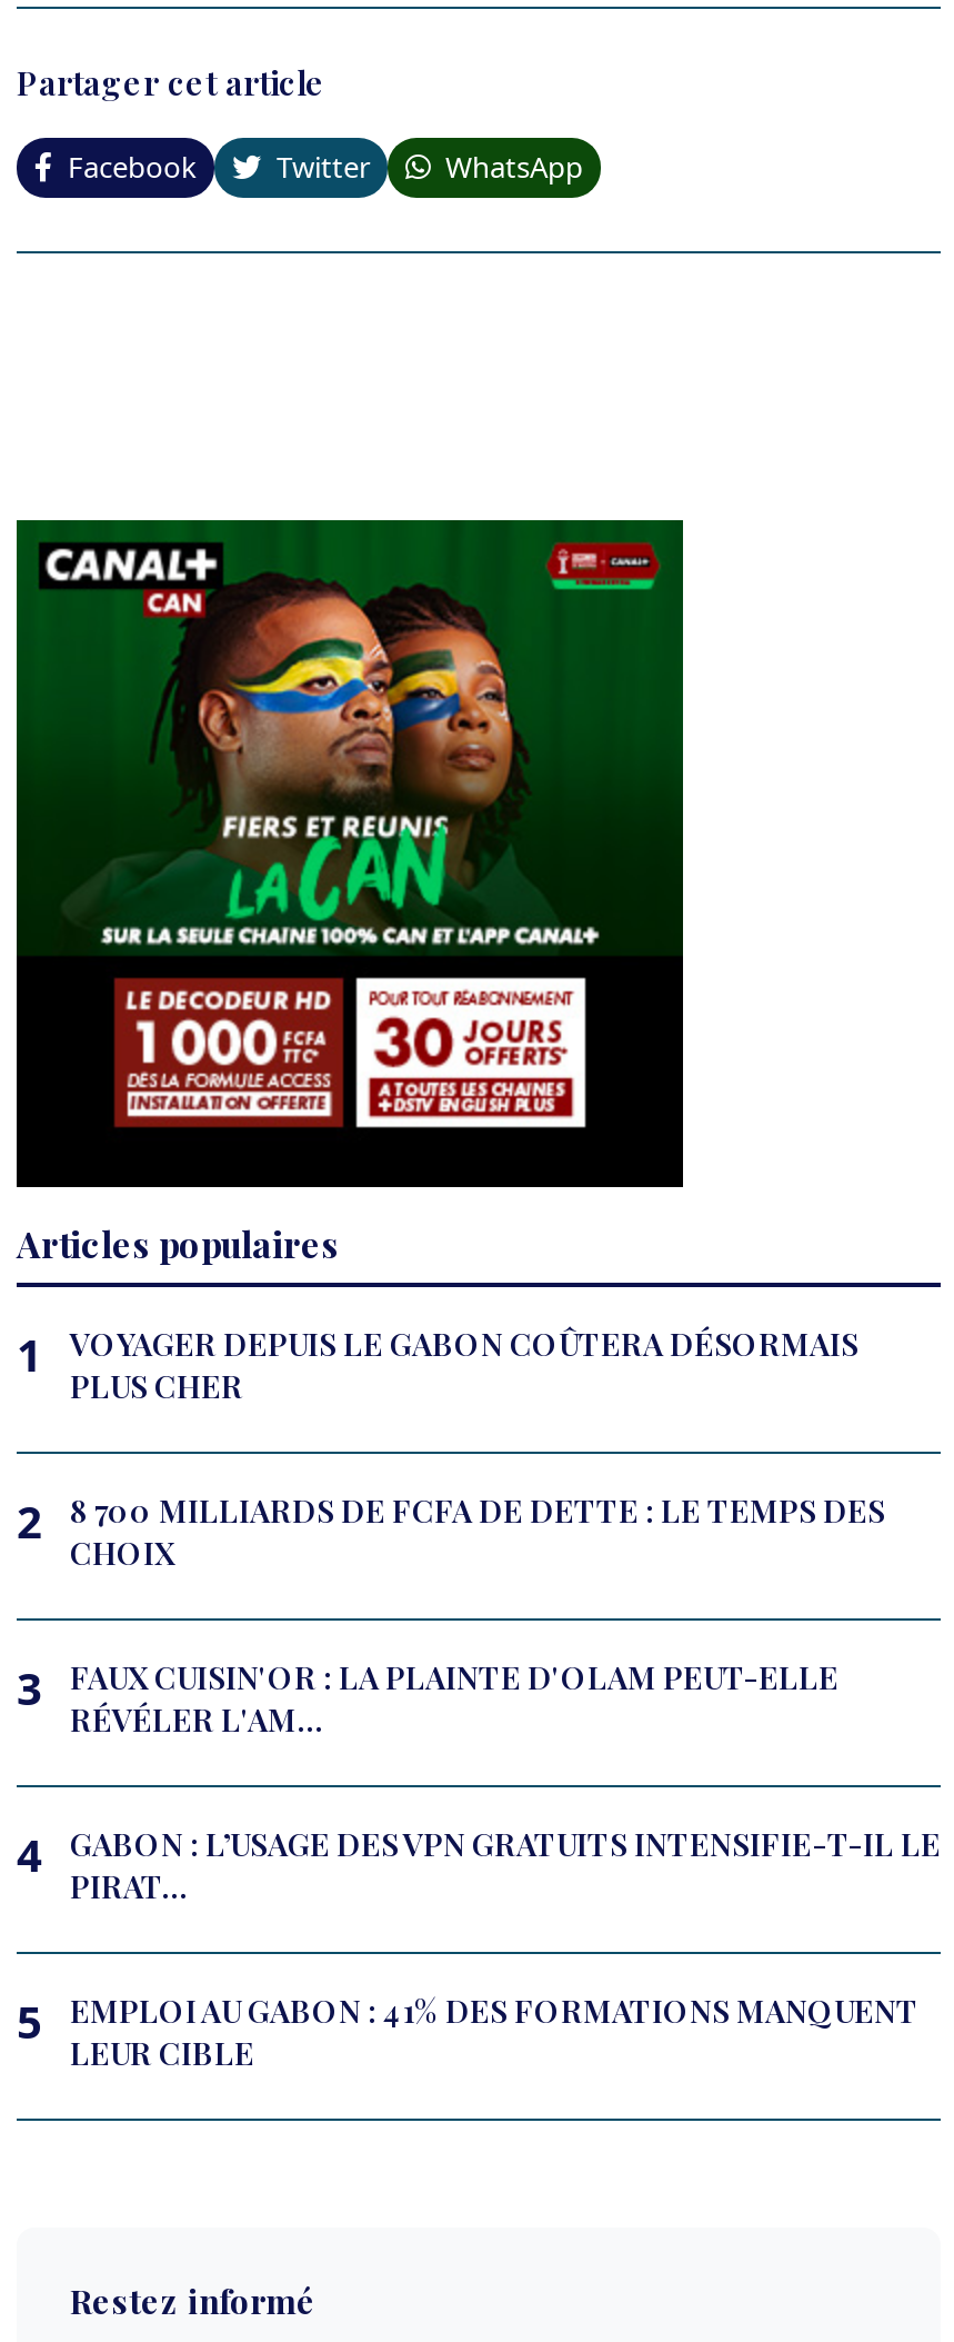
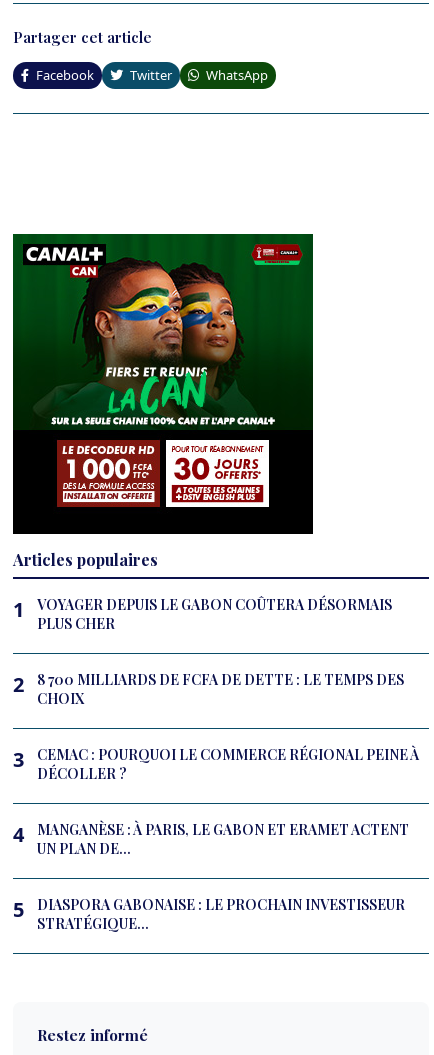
- FAUX CUISIN'OR : LA PLAINTE D'OLAM PEUT-ELLE
- RÉVÉLER L'AM...
+ CEMAC : POURQUOI LE COMMERCE RÉGIONAL PEINE À
+ DÉCOLLER ?

- GABON : L’USAGE DES VPN GRATUITS INTENSIFIE-T-IL LE
- PIRAT...
+ MANGANÈSE : À PARIS, LE GABON ET ERAMET ACTENT
+ UN PLAN DE...

- EMPLOI AU GABON : 41% DES FORMATIONS MANQUENT
- LEUR CIBLE
+ DIASPORA GABONAISE : LE PROCHAIN INVESTISSEUR
+ STRATÉGIQUE...
